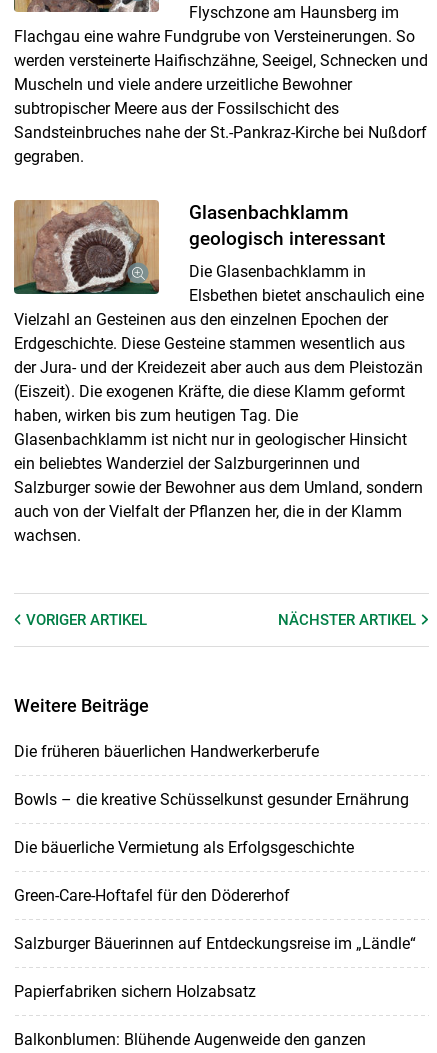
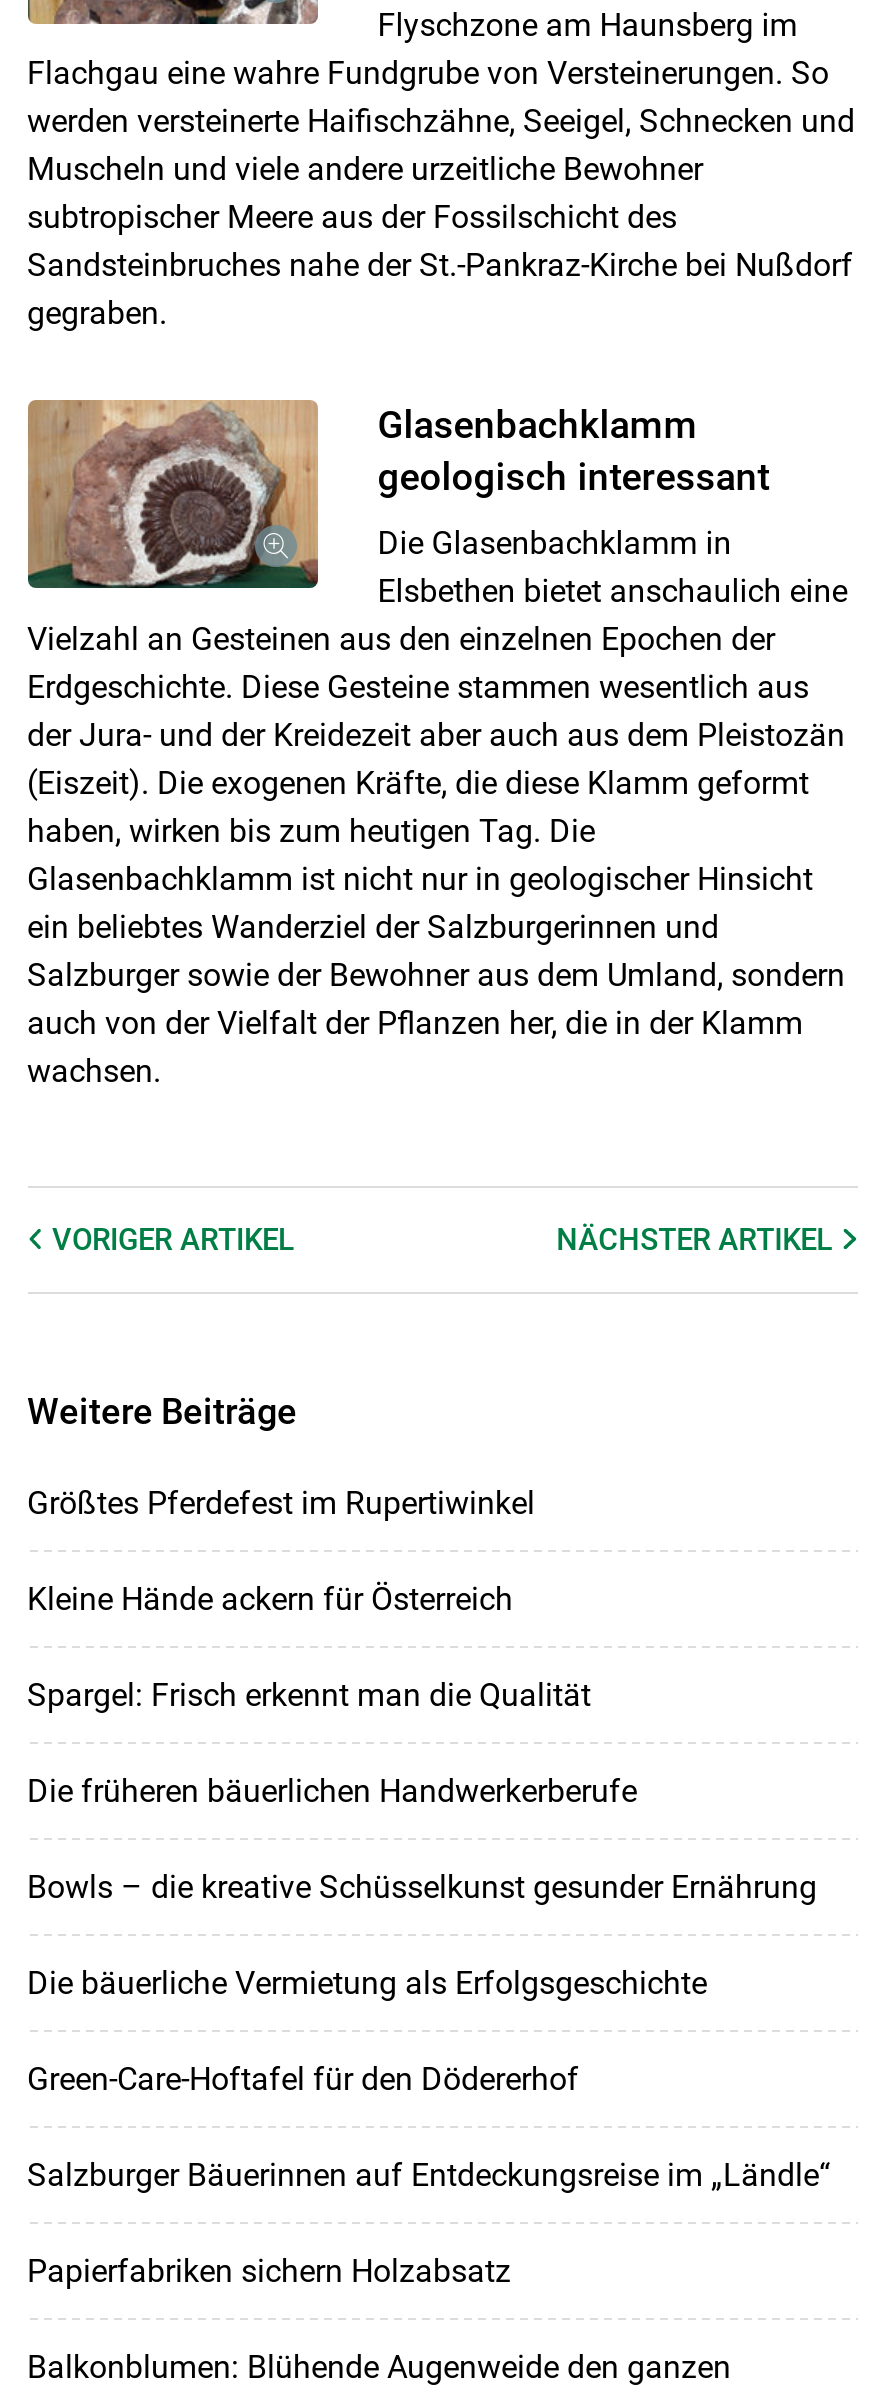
+ Größtes Pferdefest im Rupertiwinkel
+ Kleine Hände ackern für Österreich
+ Spargel: Frisch erkennt man die Qualität
